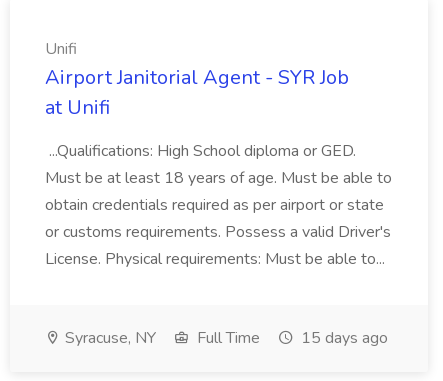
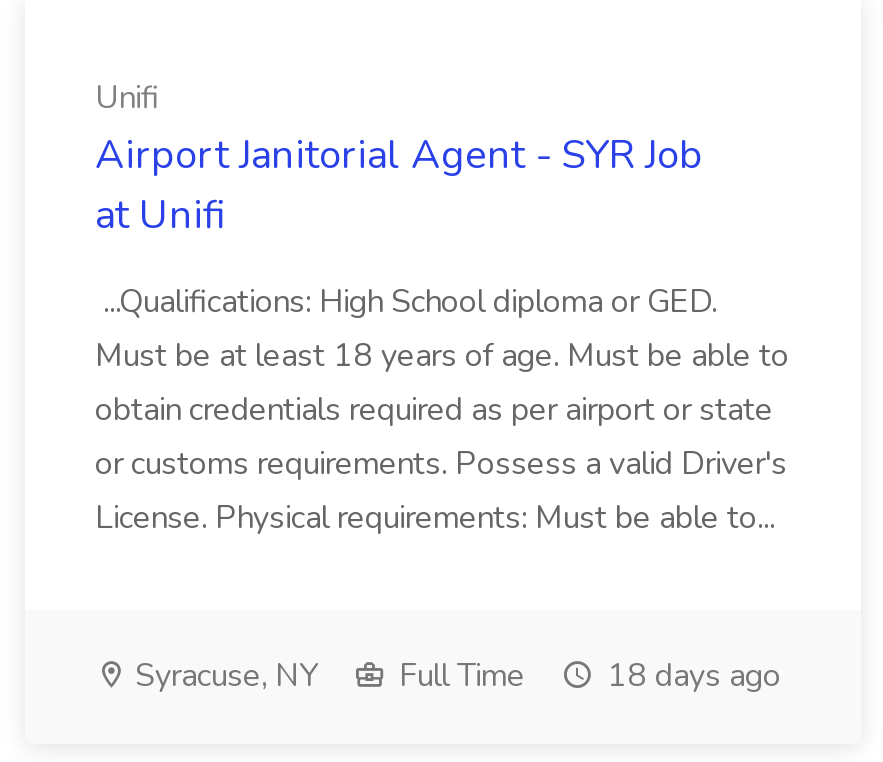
- Syracuse, NY Full Time 15 days ago
+ Syracuse, NY Full Time 18 days ago
